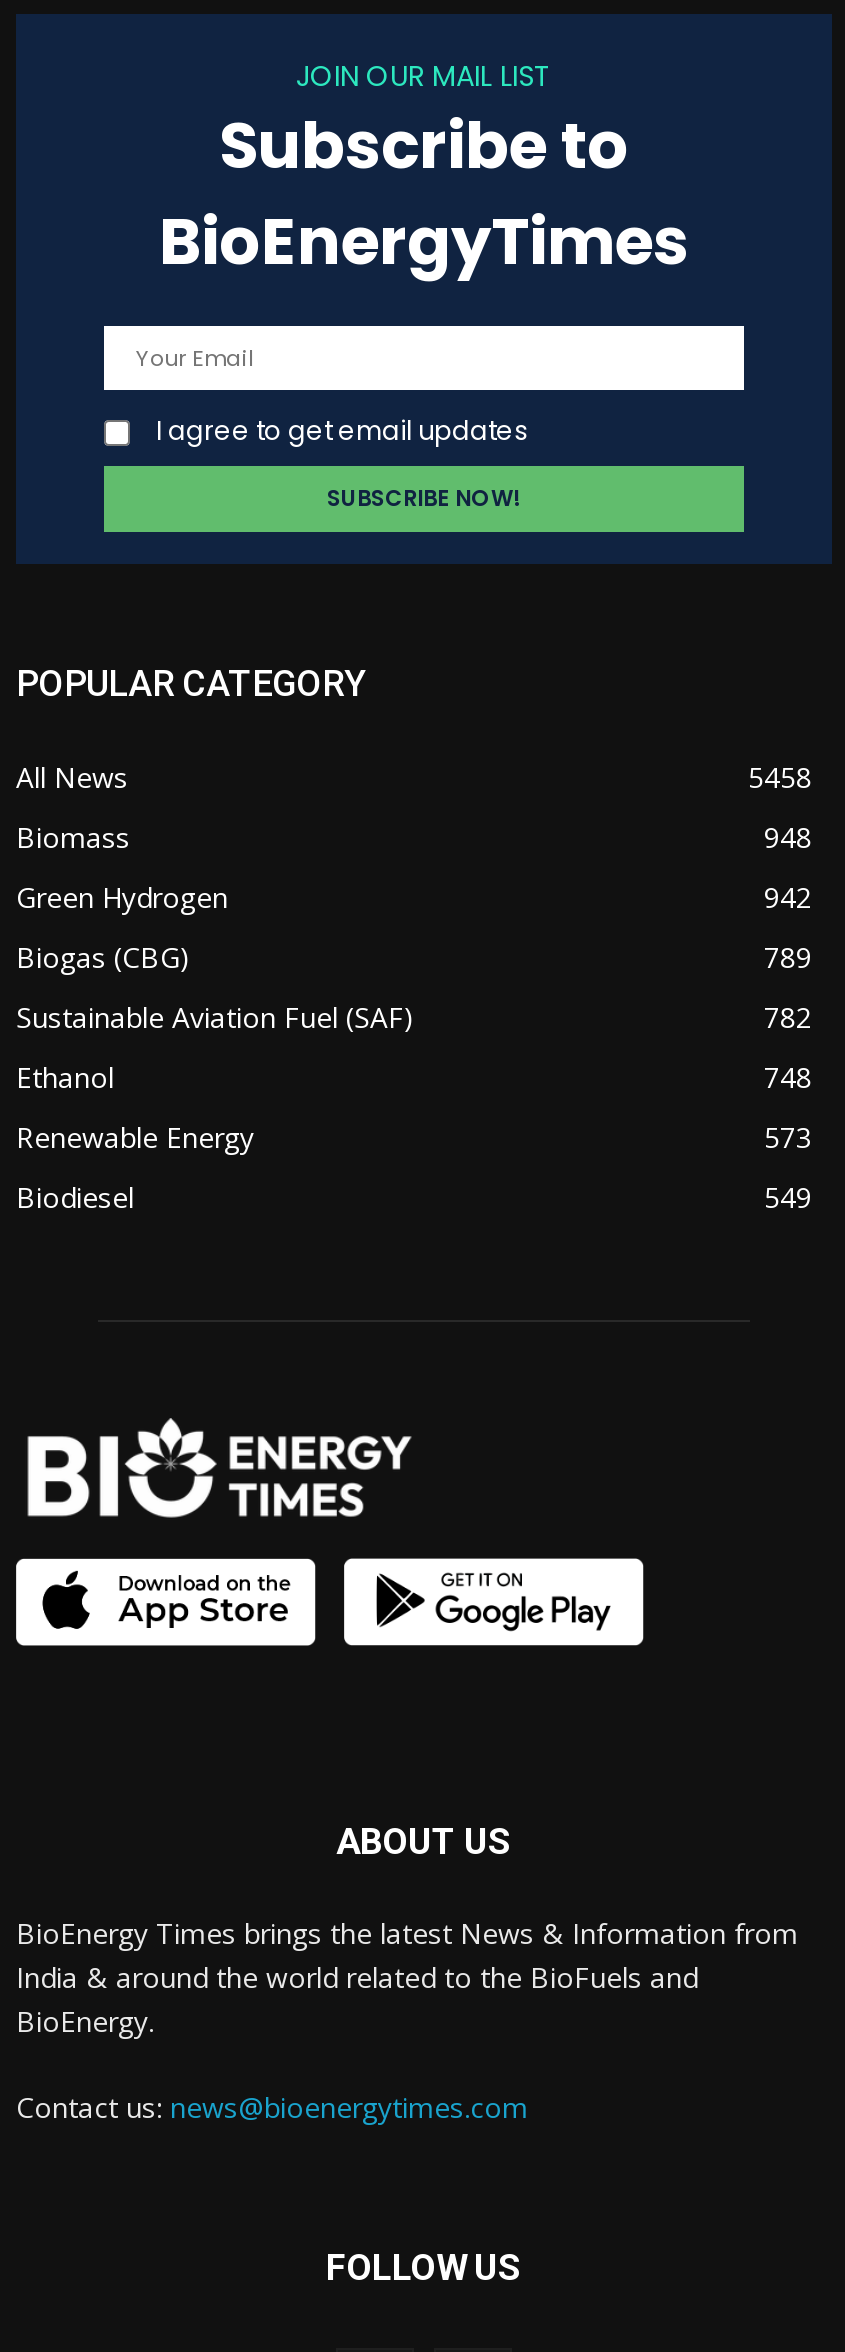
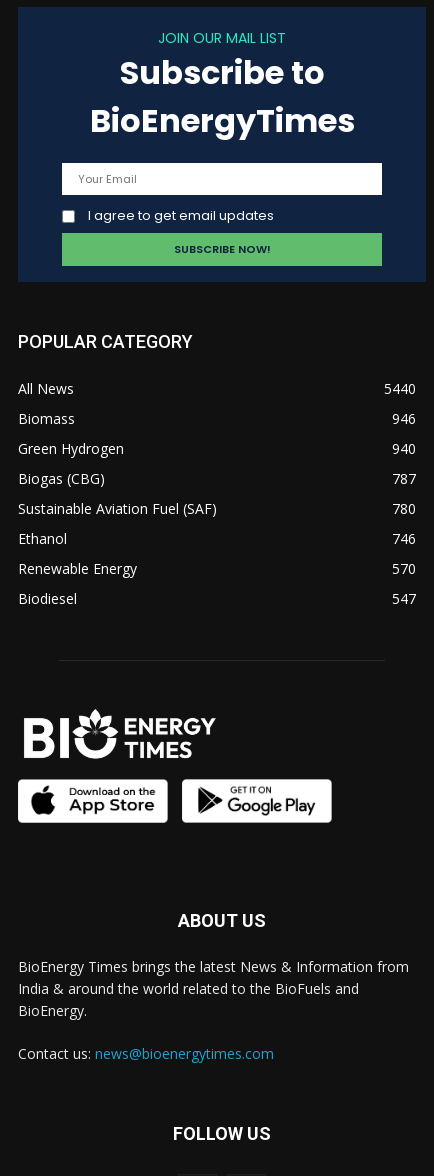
- 5458
+ 5440

- 948
+ 946

- 942
+ 940

- 789
+ 787

- 782
+ 780

- 748
+ 746

- 573
+ 570

- 549
+ 547
